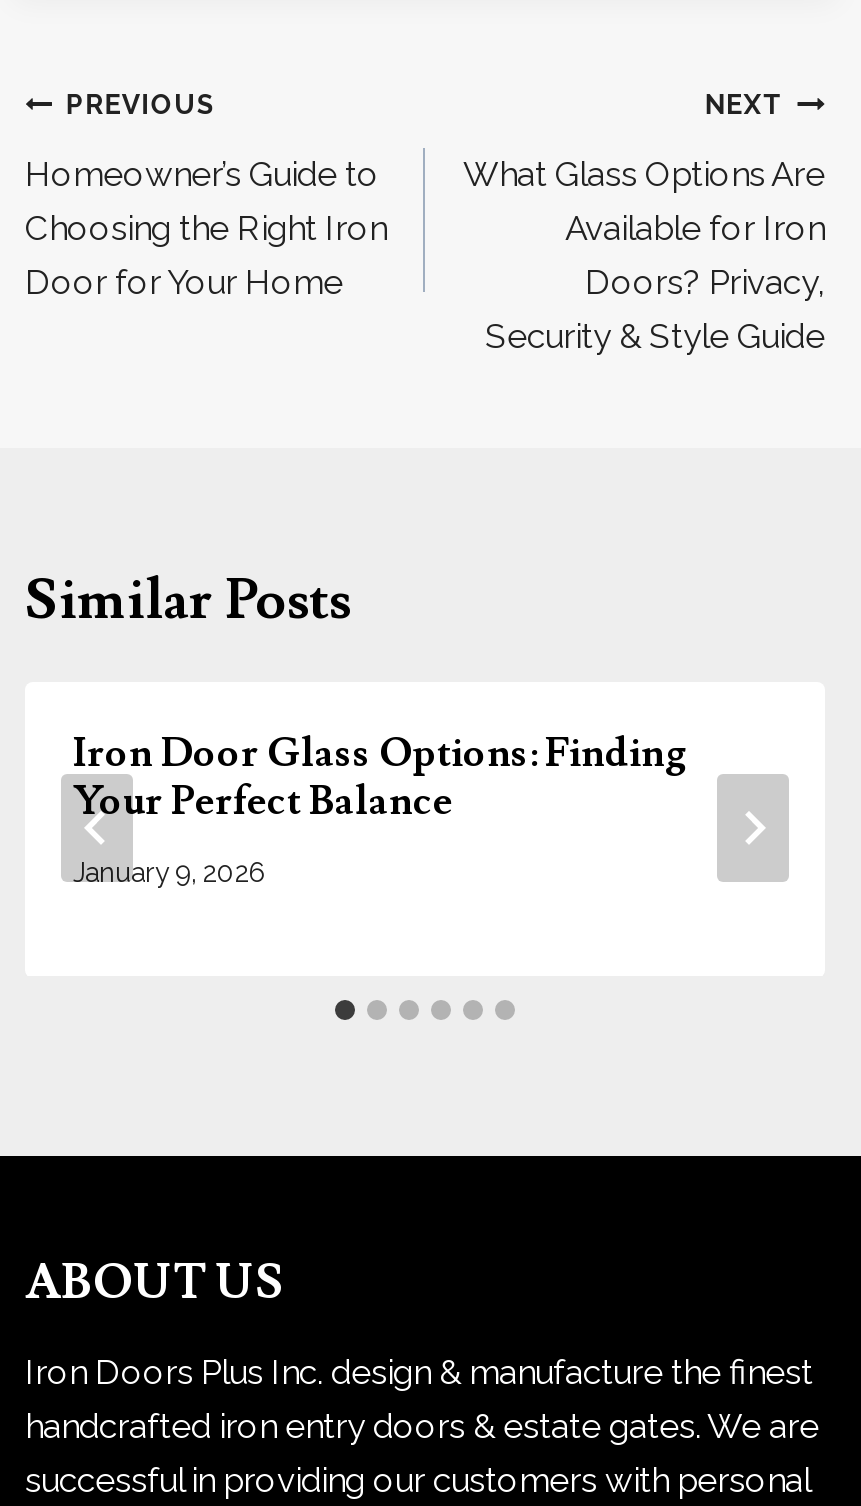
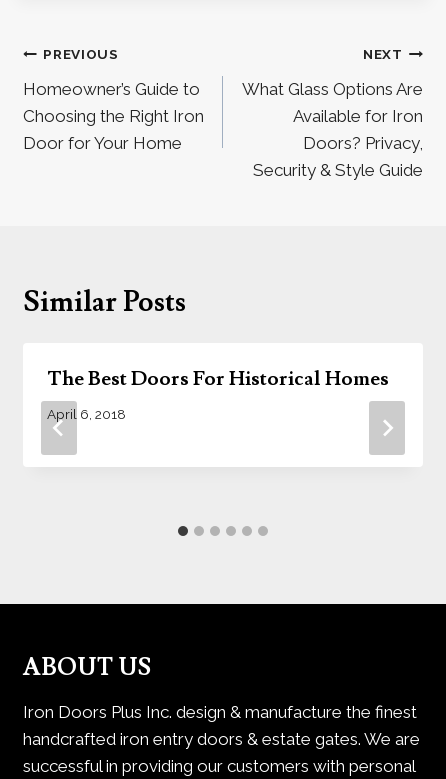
- Iron Door Glass Options: Finding
- Your Perfect Balance
+ The Best Doors For Historical Homes

- January 9, 2026
+ April 6, 2018
